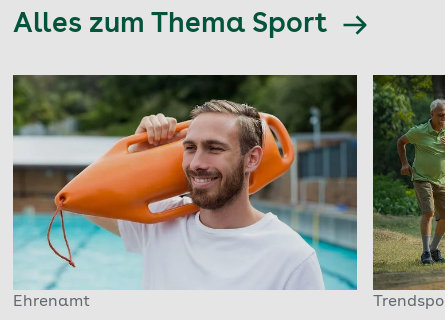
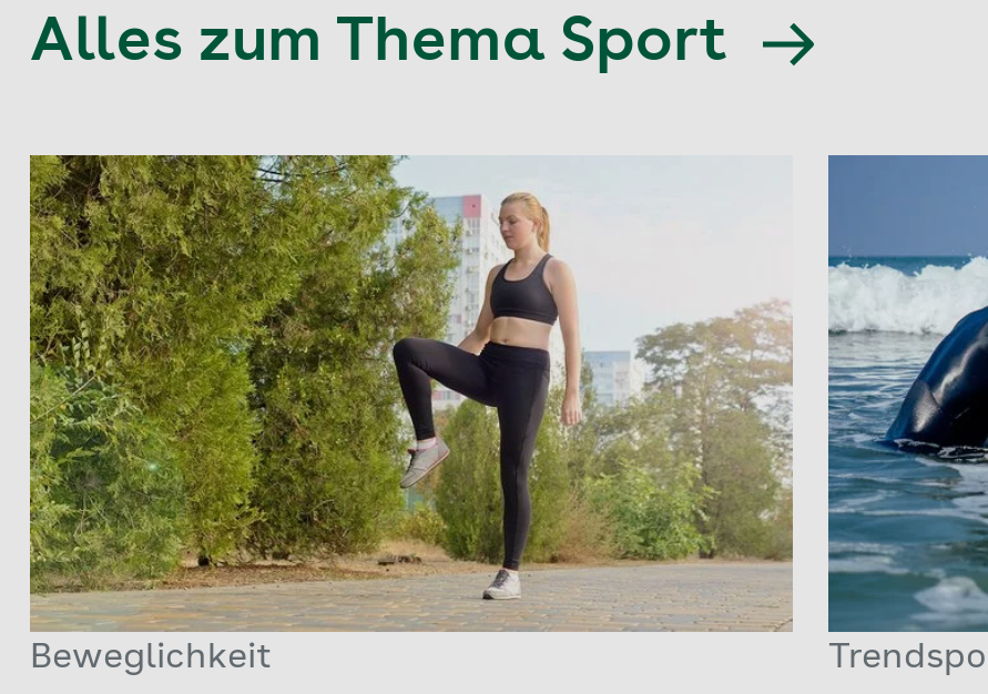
- [image]
- Ehrenamt
+ [image]
+ Beweglichkeit

- [image]
+ [image]
